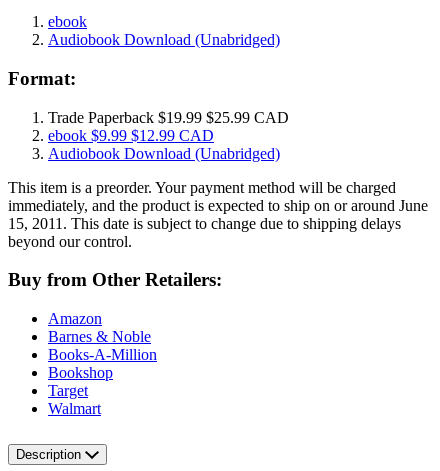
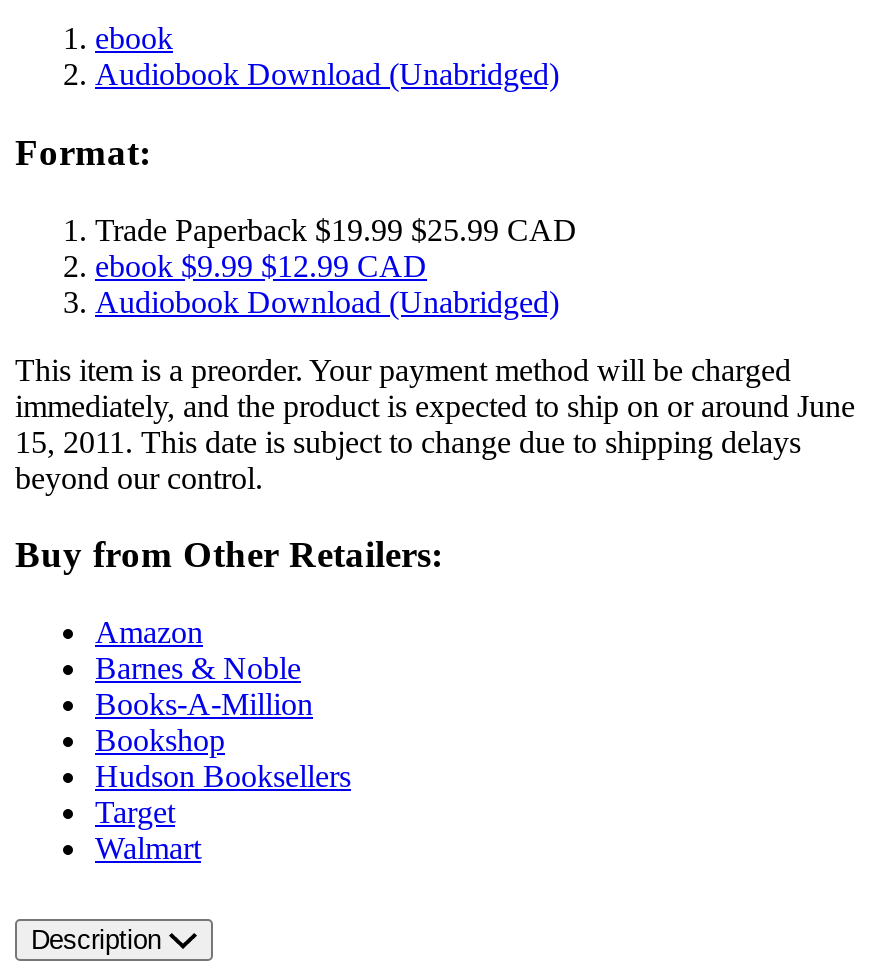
+ Hudson Booksellers
